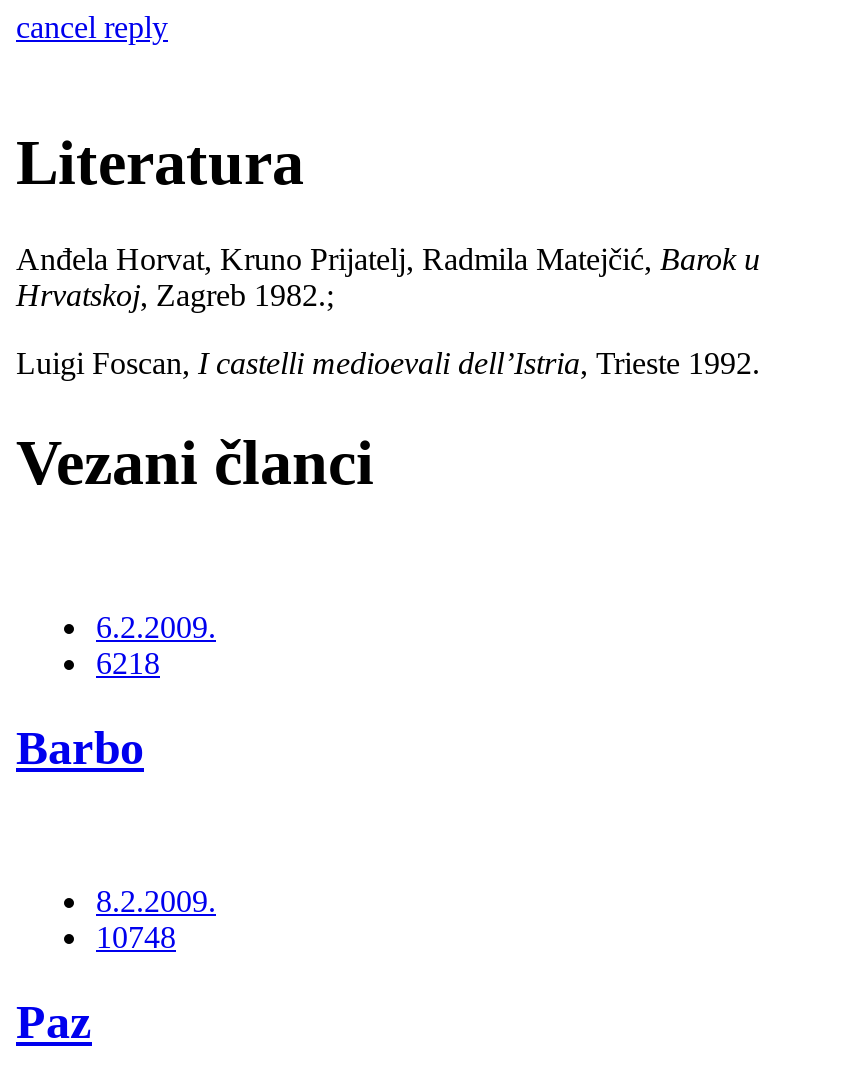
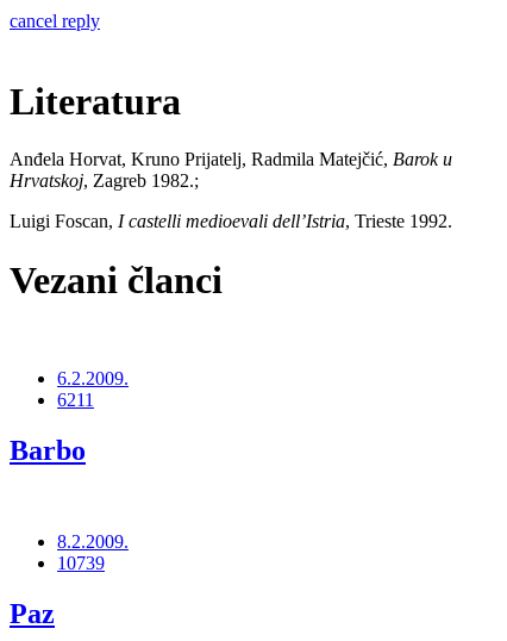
- 6218
+ 6211

- 10748
+ 10739
